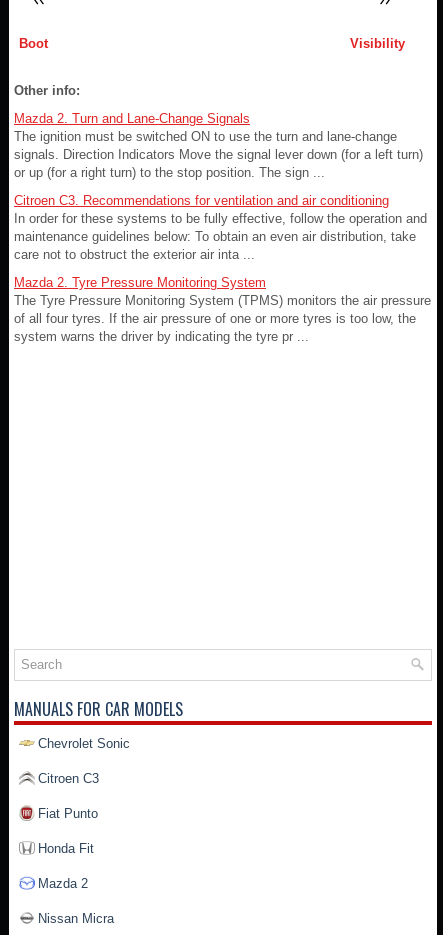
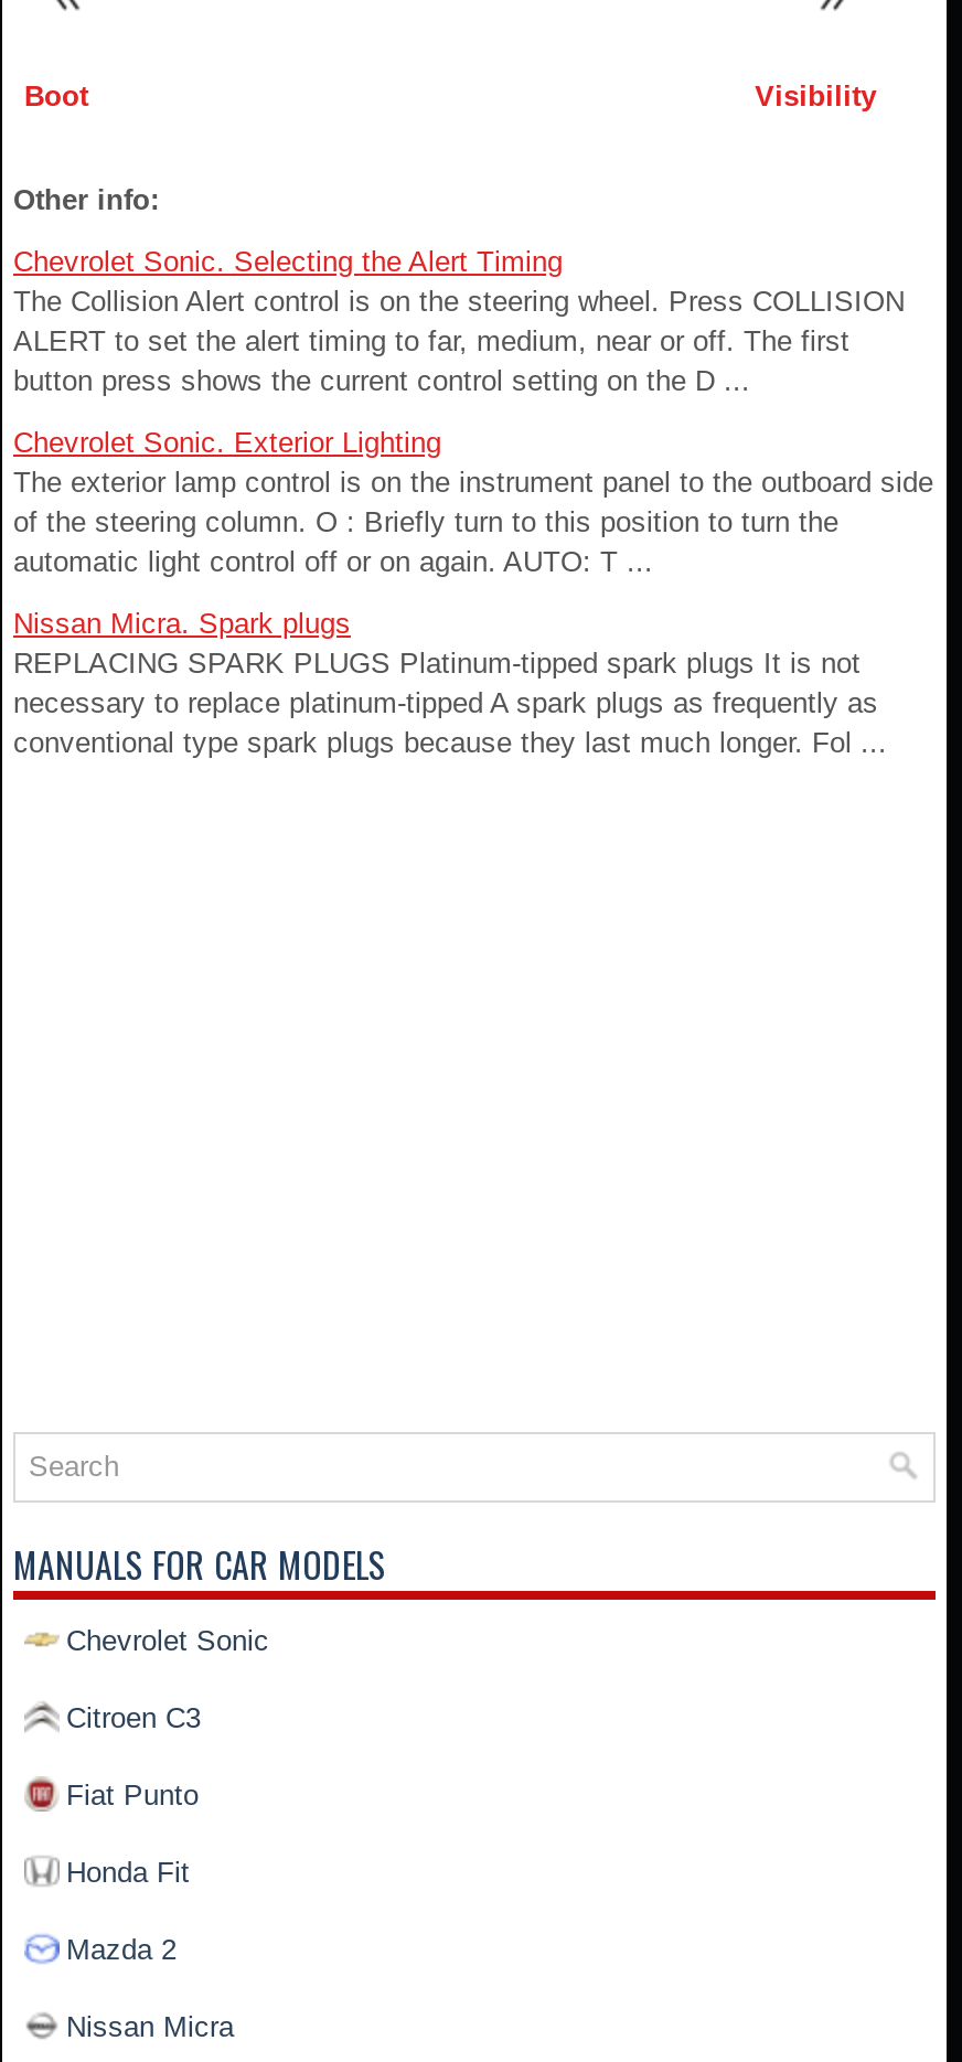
- Mazda 2. Turn and Lane-Change Signals
- The ignition must be switched ON to use the turn and lane-change
- signals. Direction Indicators Move the signal lever down (for a left turn)
- or up (for a right turn) to the stop position. The sign ...
+ Chevrolet Sonic. Selecting the Alert Timing
+ The Collision Alert control is on the steering wheel. Press COLLISION
+ ALERT to set the alert timing to far, medium, near or off. The first
+ button press shows the current control setting on the D ...

- Citroen C3. Recommendations for ventilation and air conditioning
- In order for these systems to be fully effective, follow the operation and
- maintenance guidelines below: To obtain an even air distribution, take
- care not to obstruct the exterior air inta ...
+ Chevrolet Sonic. Exterior Lighting
+ The exterior lamp control is on the instrument panel to the outboard side
+ of the steering column. O : Briefly turn to this position to turn the
+ automatic light control off or on again. AUTO: T ...

- Mazda 2. Tyre Pressure Monitoring System
- The Tyre Pressure Monitoring System (TPMS) monitors the air pressure
- of all four tyres. If the air pressure of one or more tyres is too low, the
- system warns the driver by indicating the tyre pr ...
+ Nissan Micra. Spark plugs
+ REPLACING SPARK PLUGS Platinum-tipped spark plugs It is not
+ necessary to replace platinum-tipped A spark plugs as frequently as
+ conventional type spark plugs because they last much longer. Fol ...
